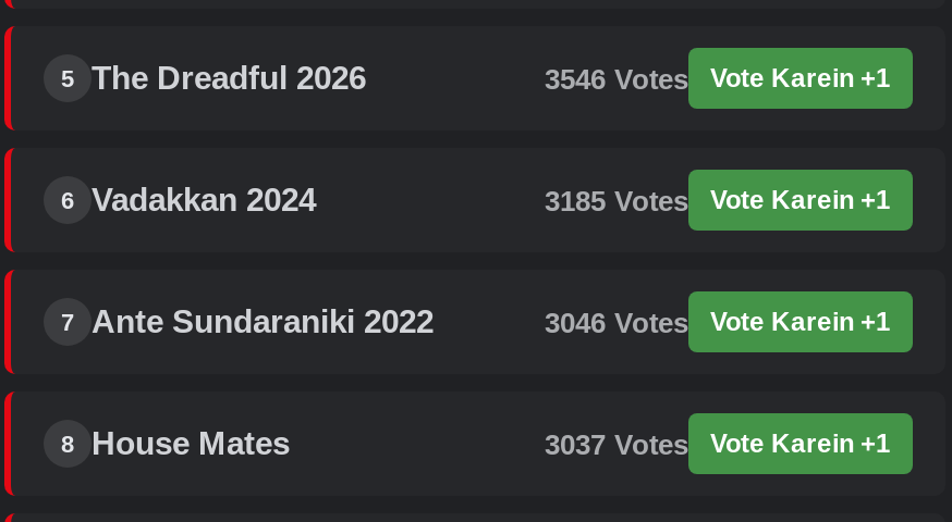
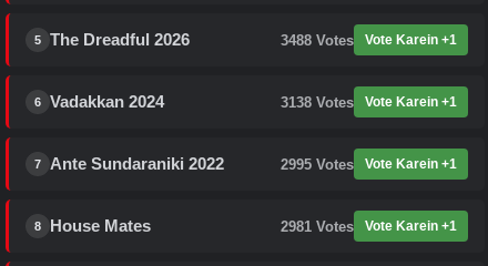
- 3546 Votes Vote Karein +1
+ 3488 Votes Vote Karein +1

- 3185 Votes Vote Karein +1
+ 3138 Votes Vote Karein +1

- 3046 Votes Vote Karein +1
+ 2995 Votes Vote Karein +1

- 3037 Votes Vote Karein +1
+ 2981 Votes Vote Karein +1
